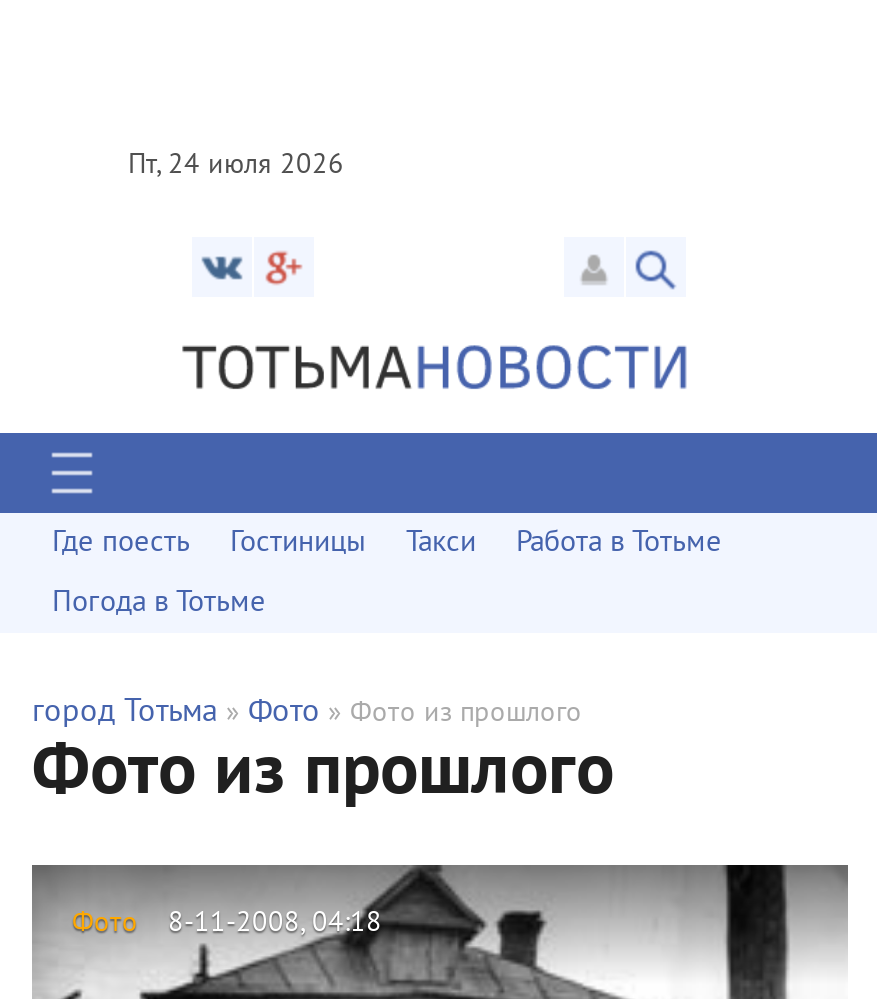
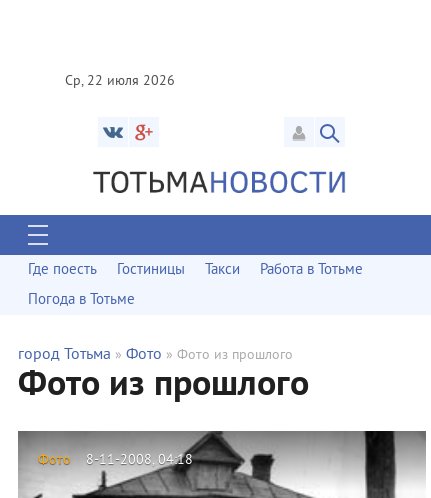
- Пт, 24 июля 2026
+ Ср, 22 июля 2026
